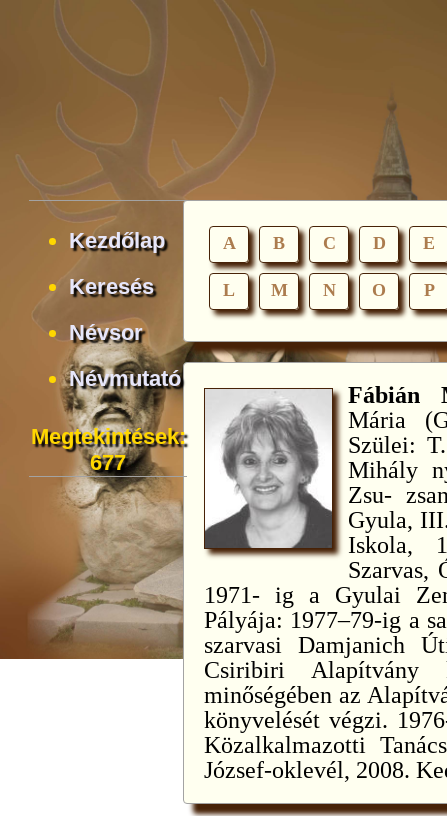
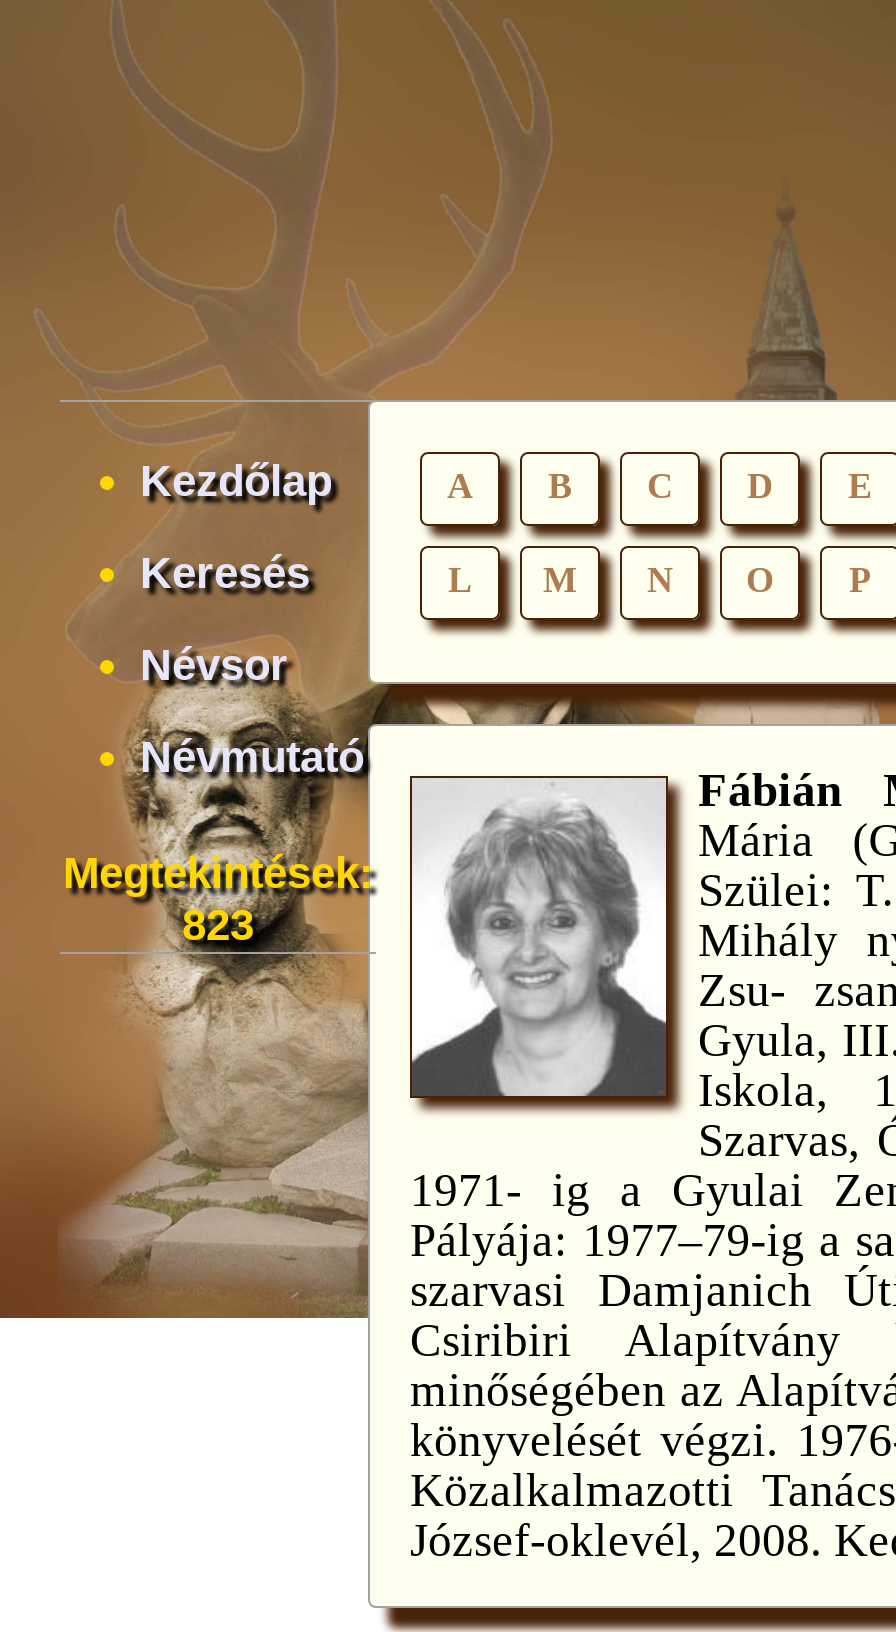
- 677
+ 823
